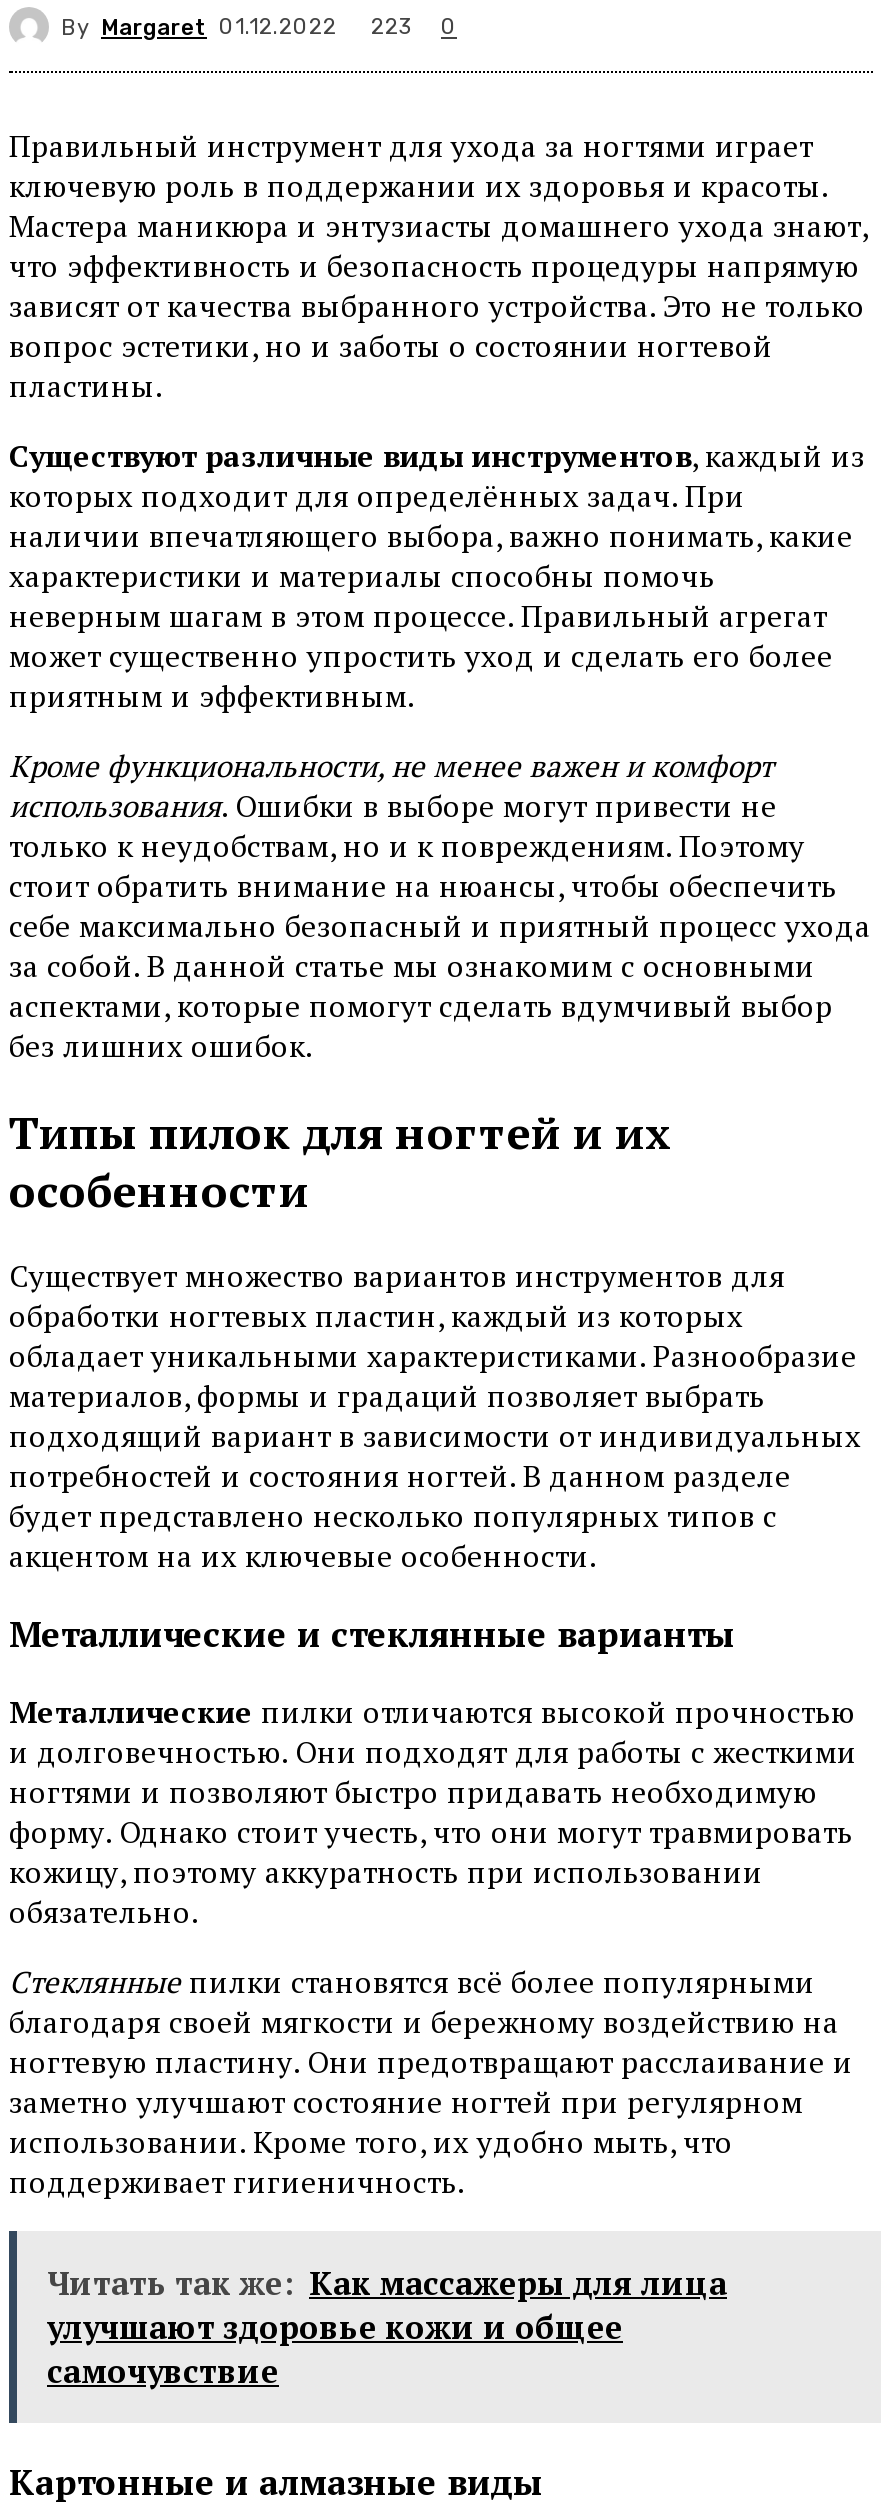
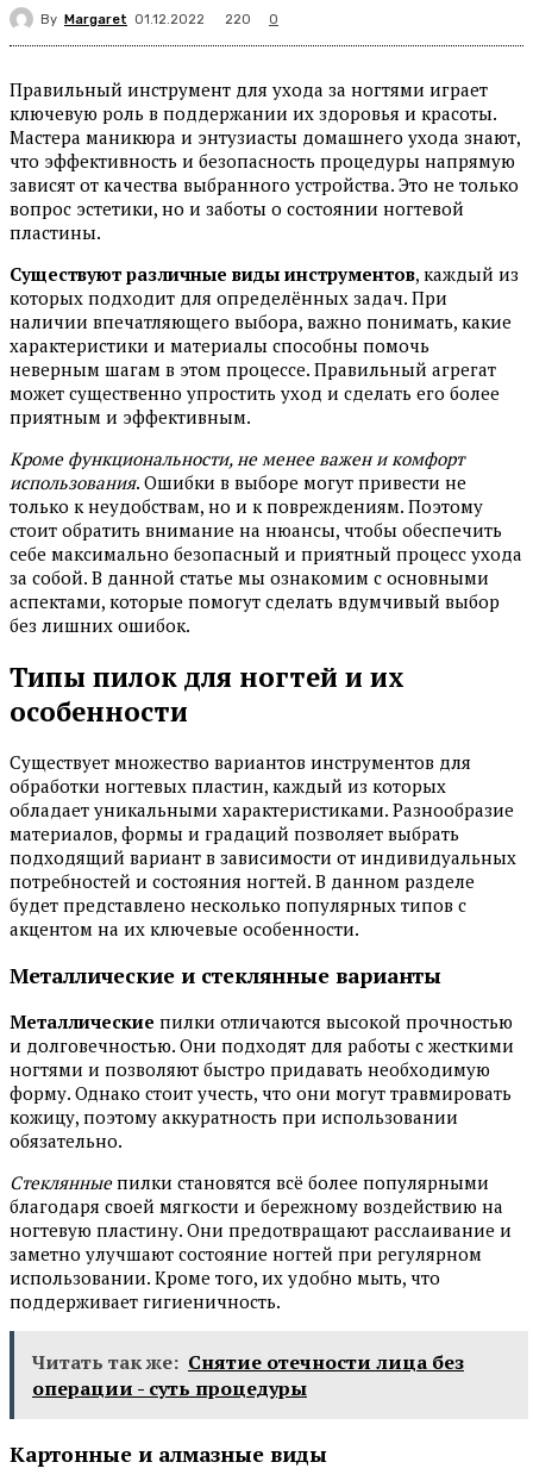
- By Margaret 01.12.2022 223 0
+ By Margaret 01.12.2022 220 0

- Читать так же: Как массажеры для лица
- улучшают здоровье кожи и общее
- самочувствие
+ Читать так же: Снятие отечности лица без
+ операции - суть процедуры
